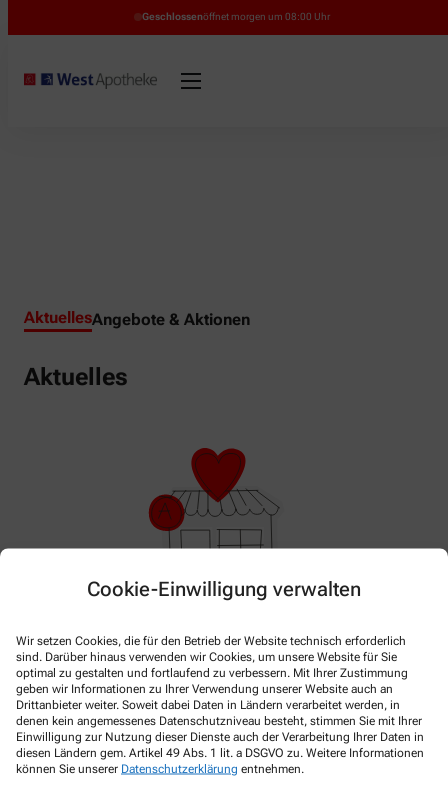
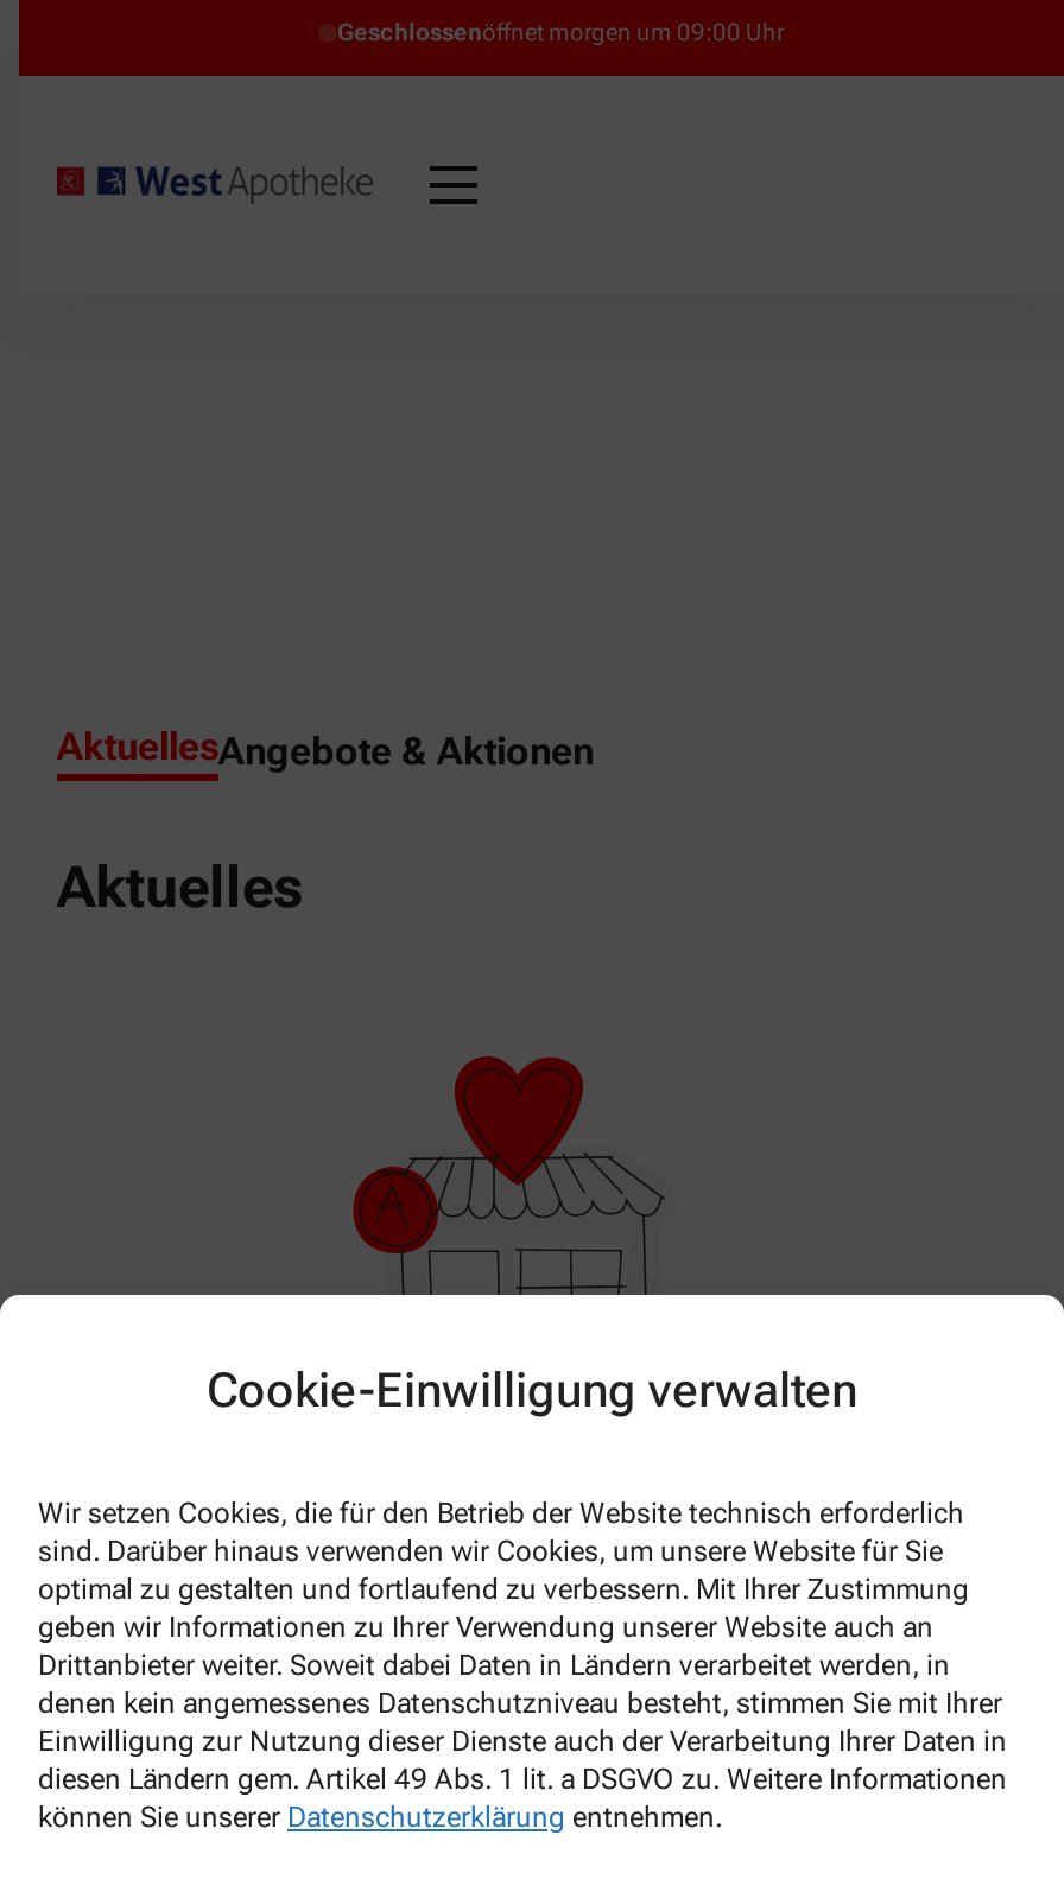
- Geschlossenöffnet morgen um 08:00 Uhr
+ Geschlossenöffnet morgen um 09:00 Uhr
